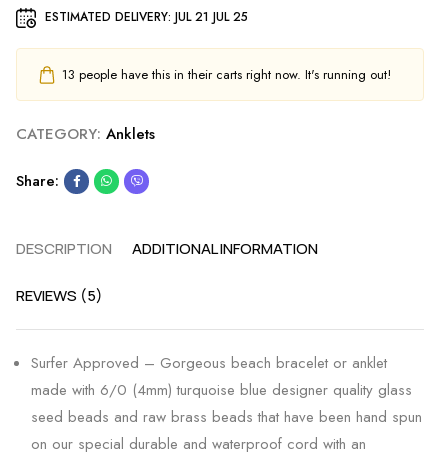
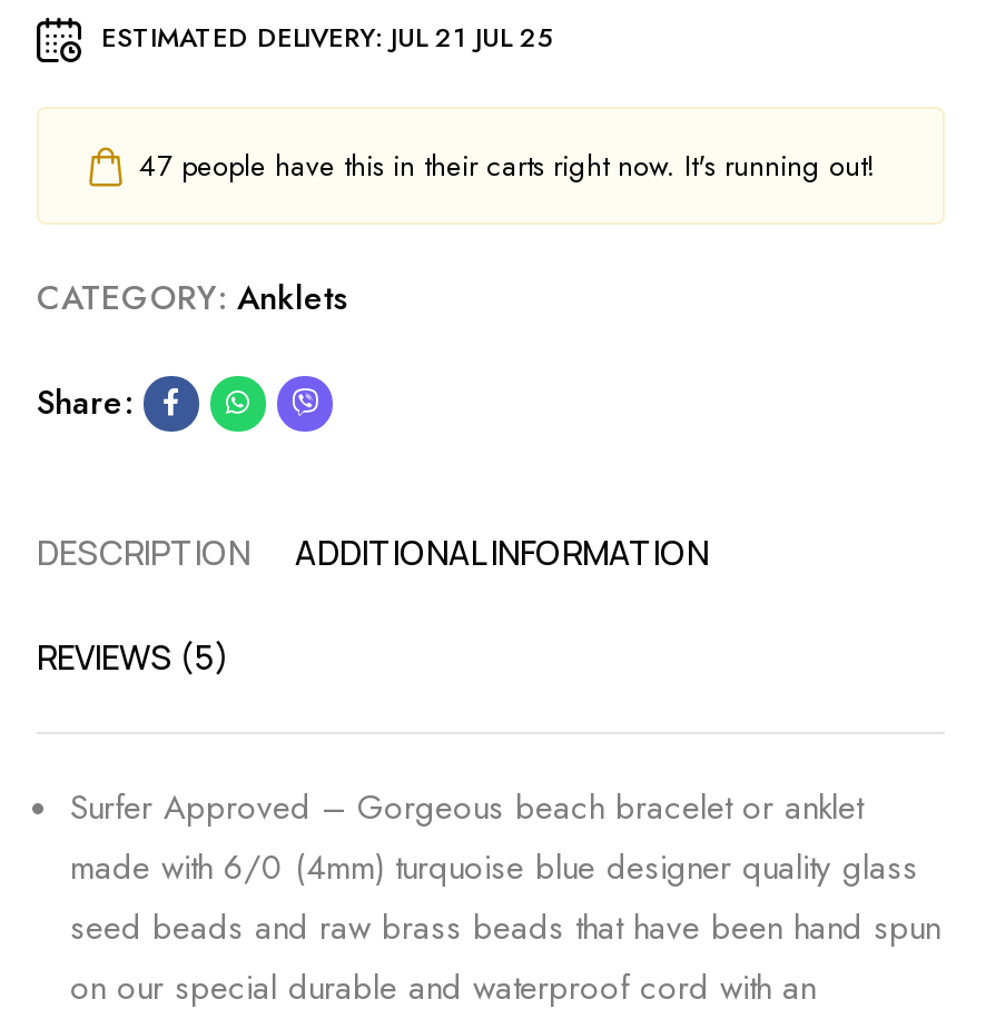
- 13 people have this in their carts right now. It's running out!
+ 47 people have this in their carts right now. It's running out!
